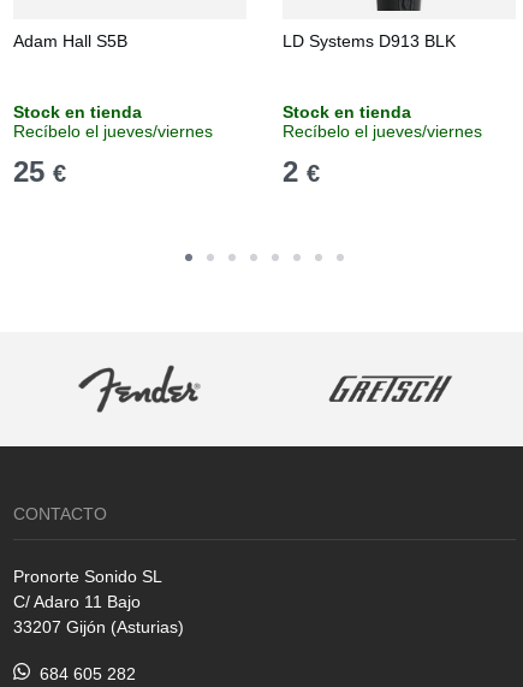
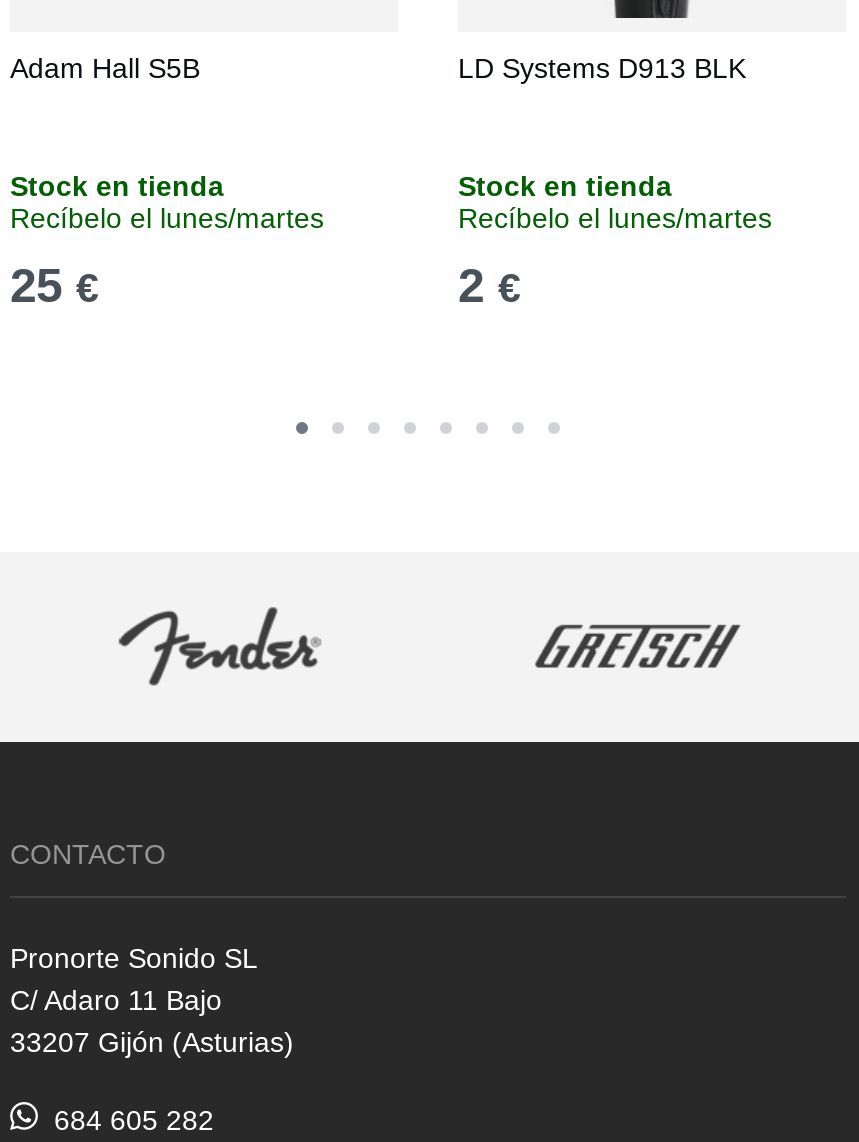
- Recíbelo el jueves/viernes
+ Recíbelo el lunes/martes

- Recíbelo el jueves/viernes
+ Recíbelo el lunes/martes
